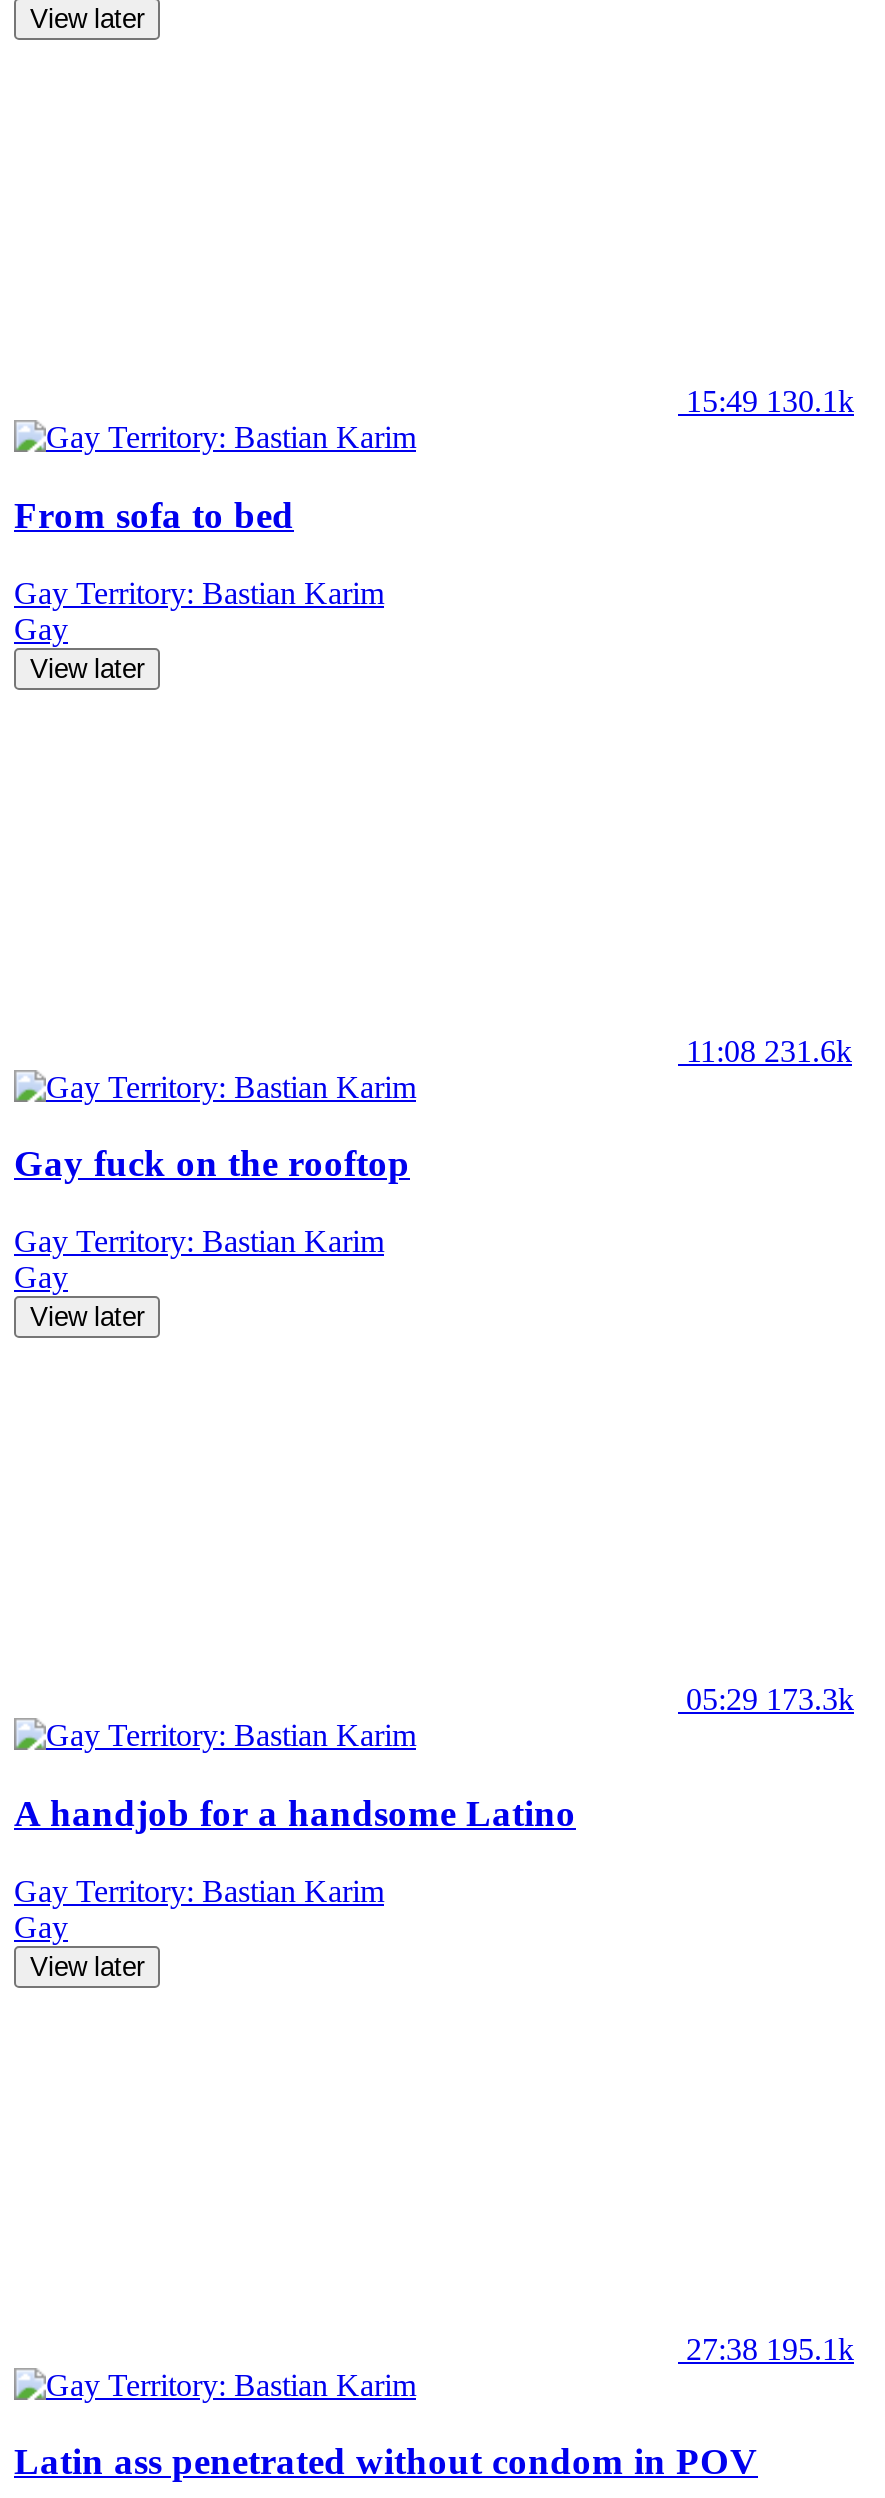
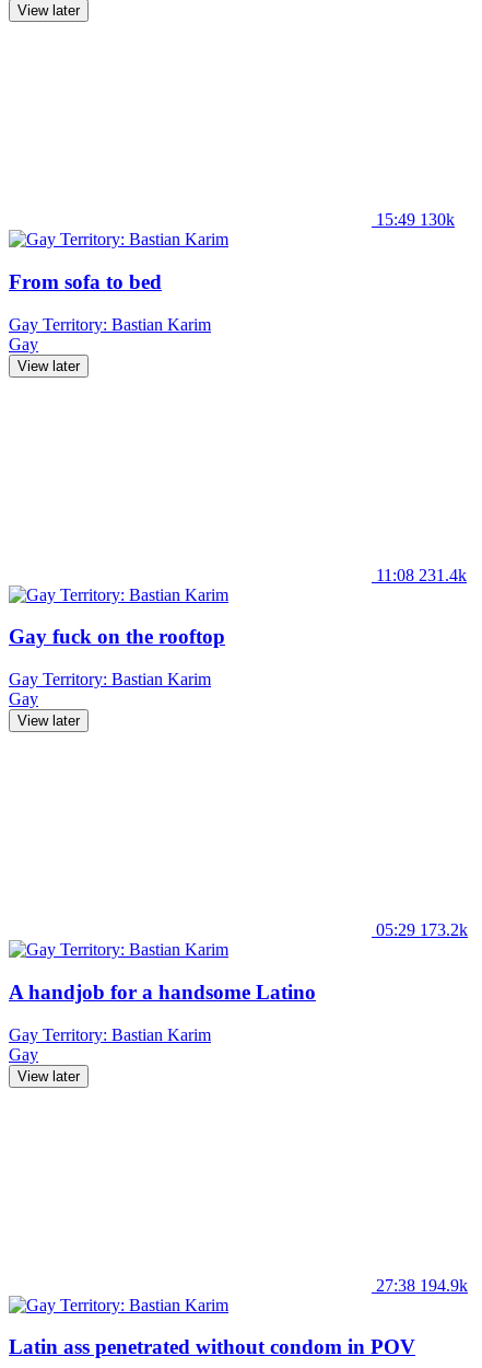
- 15:49 130.1k
+ 15:49 130k

- 11:08 231.6k
+ 11:08 231.4k

- 05:29 173.3k
+ 05:29 173.2k

- 27:38 195.1k
+ 27:38 194.9k
